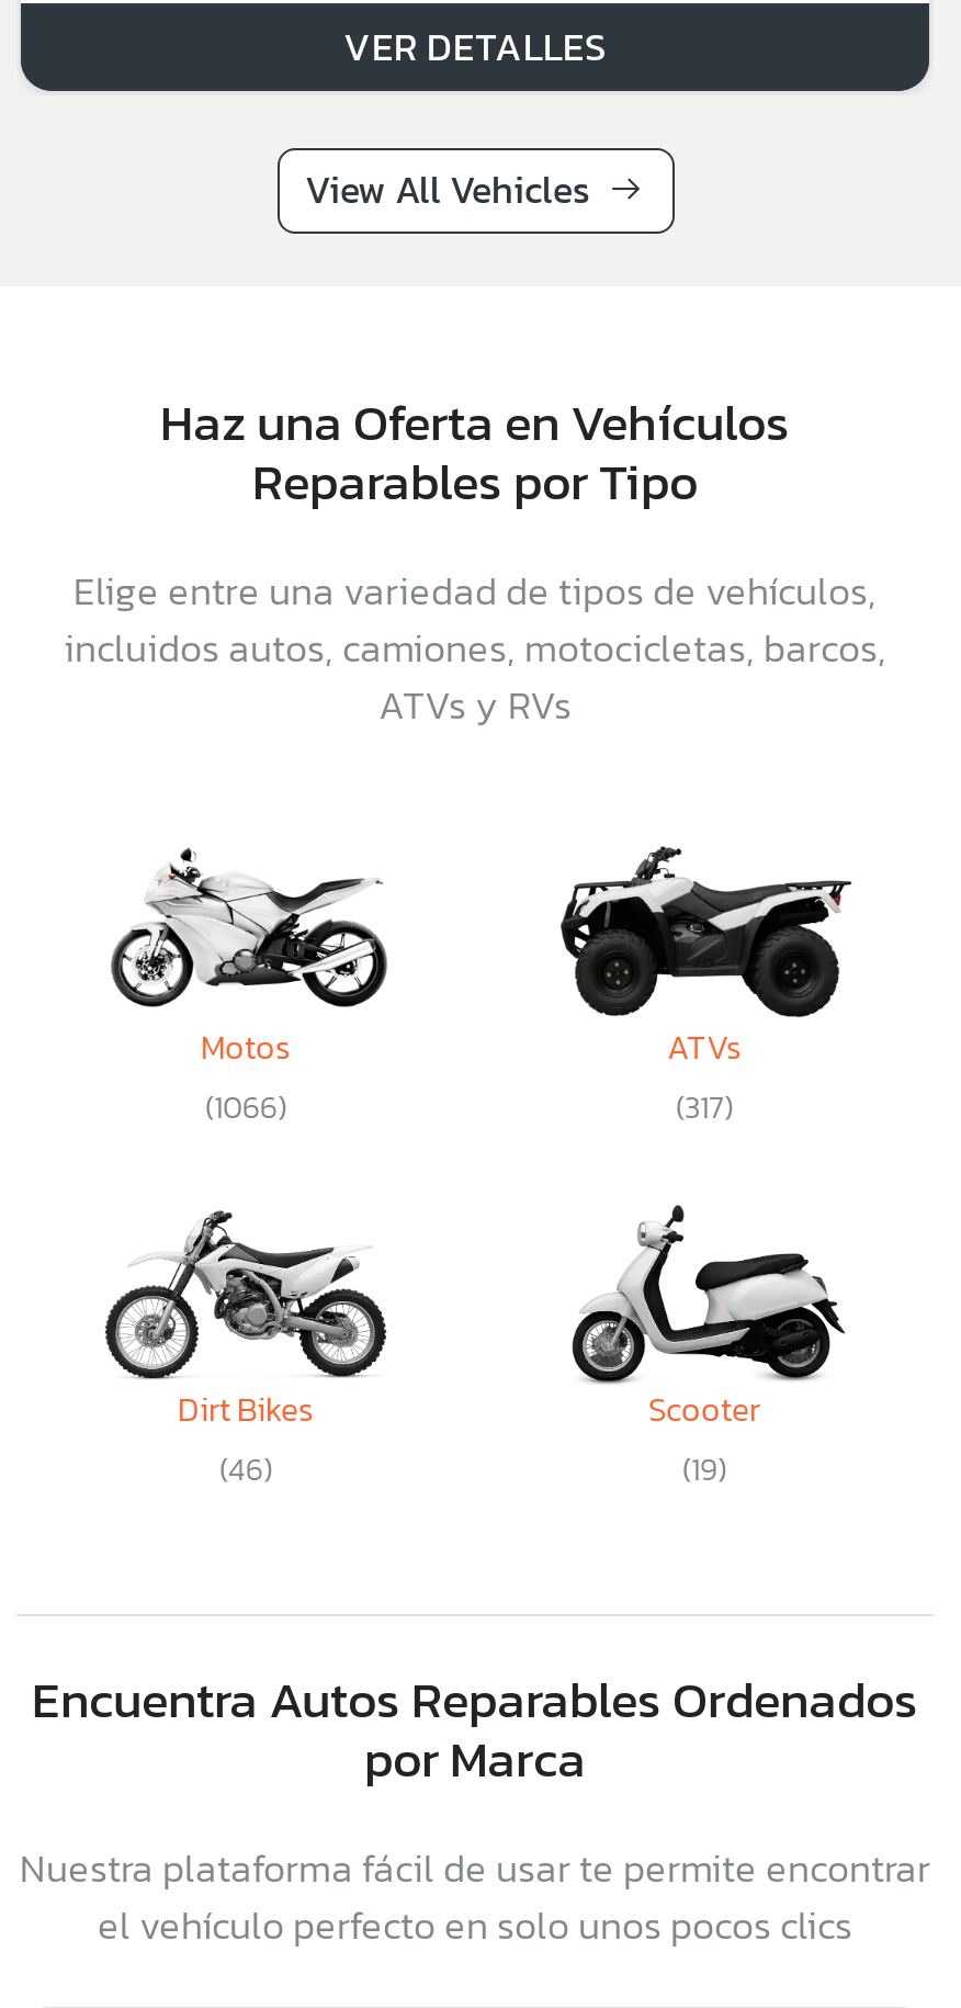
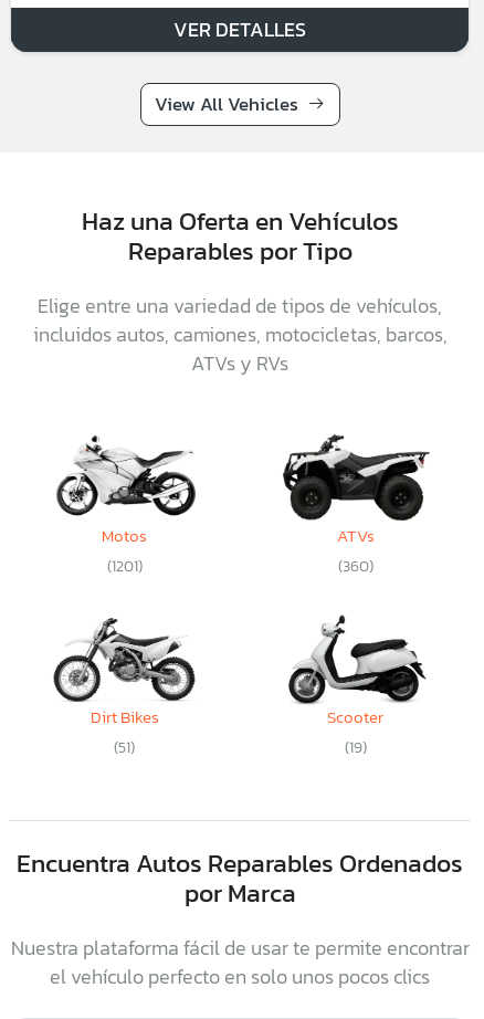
- (1066)
+ (1201)

- (317)
+ (360)

- (46)
+ (51)
